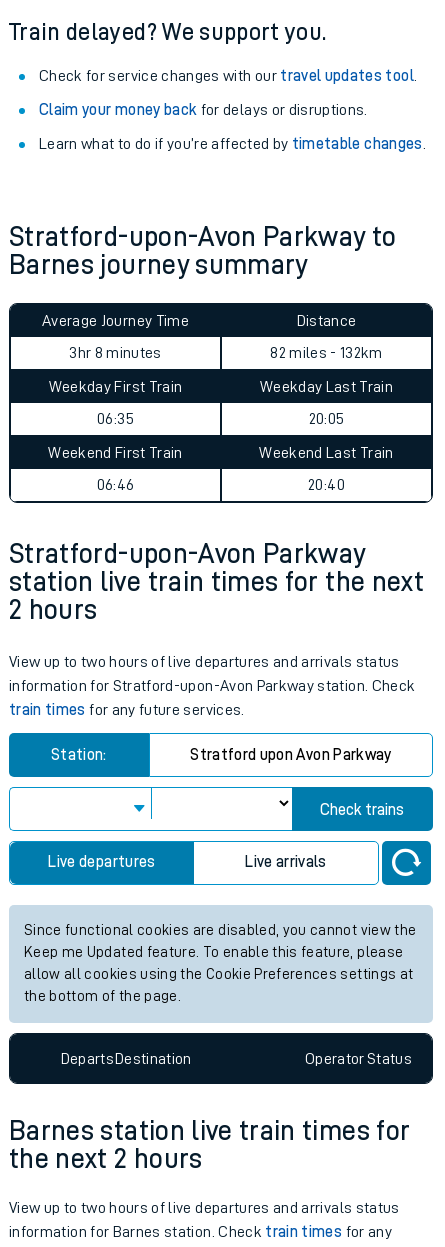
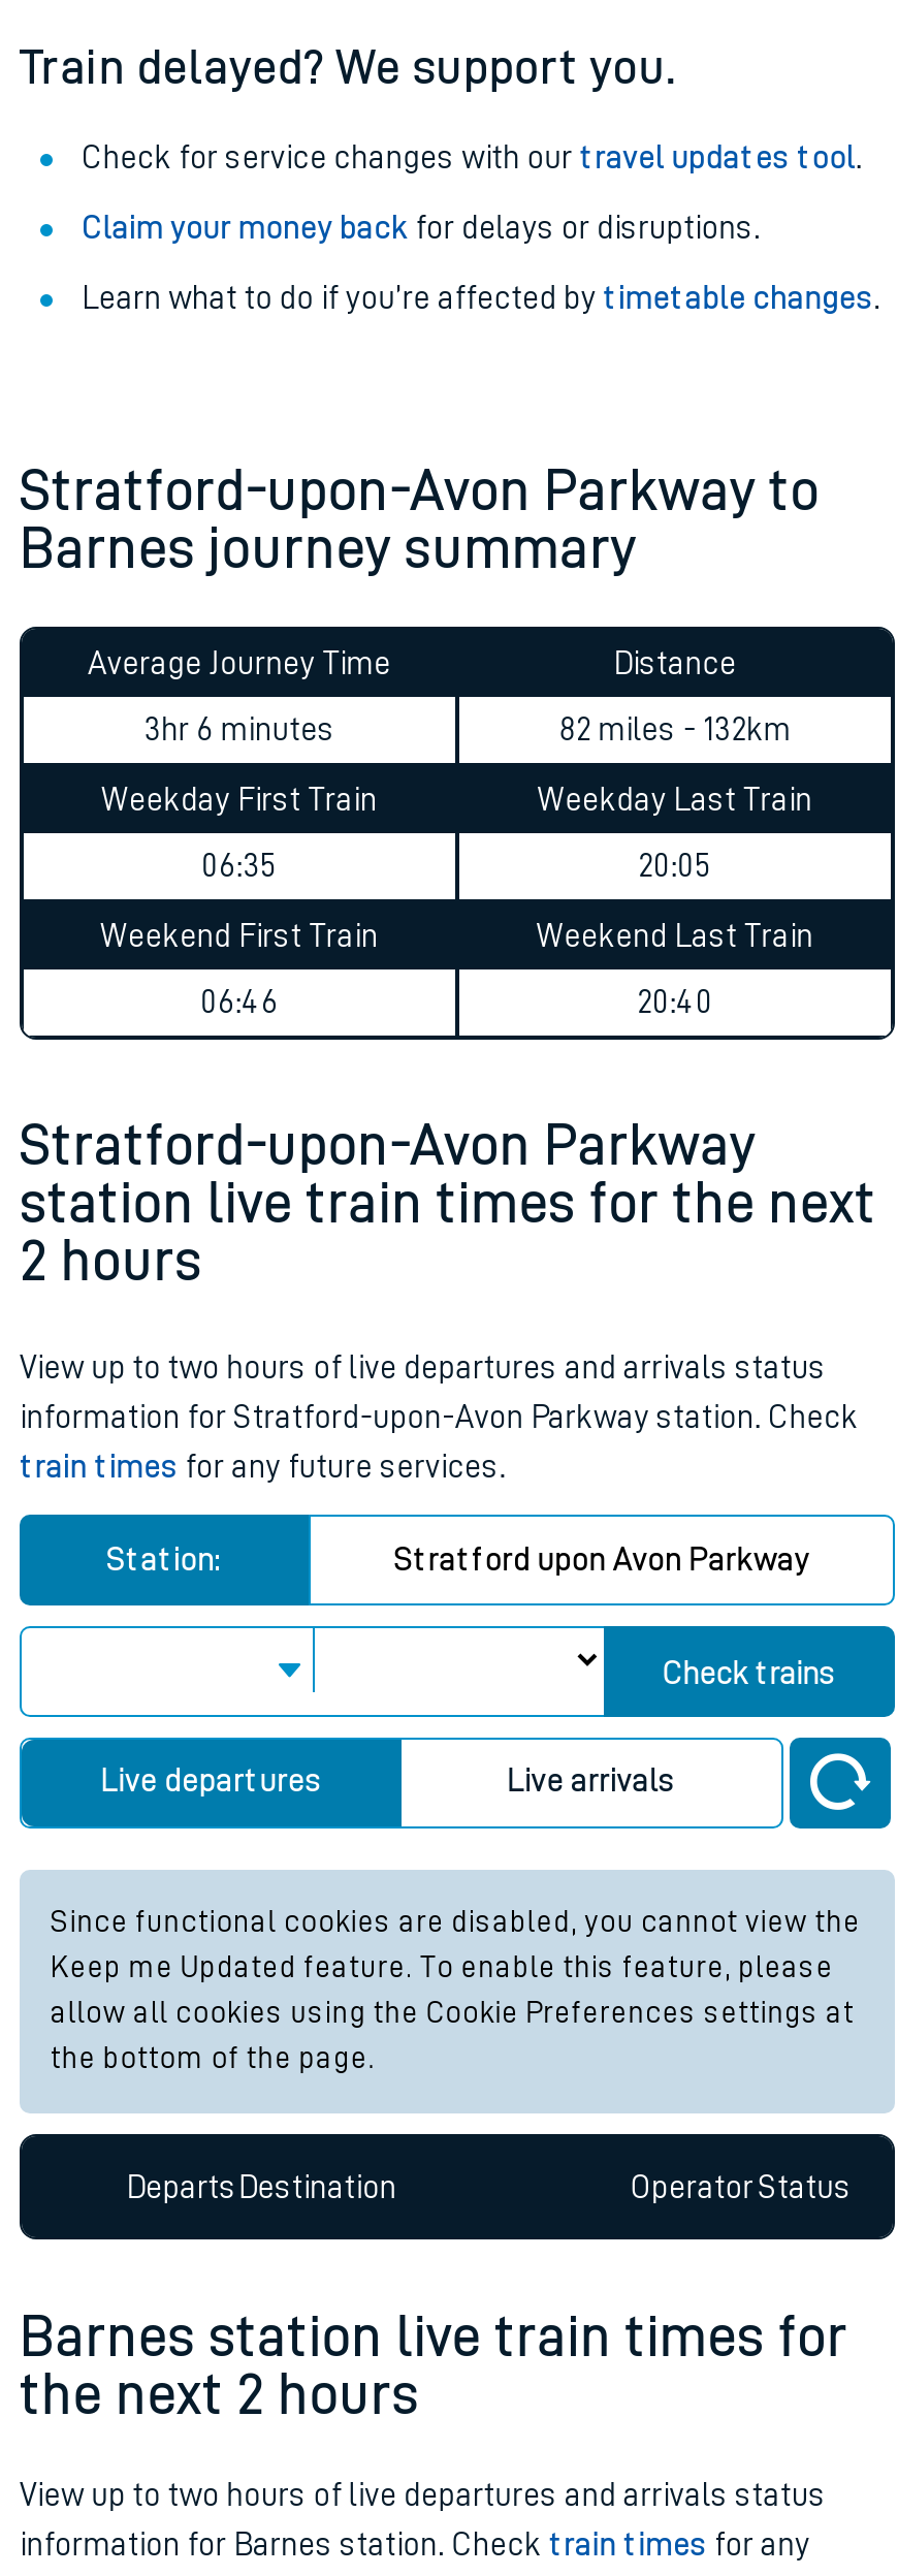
- 3hr 8 minutes
+ 3hr 6 minutes
